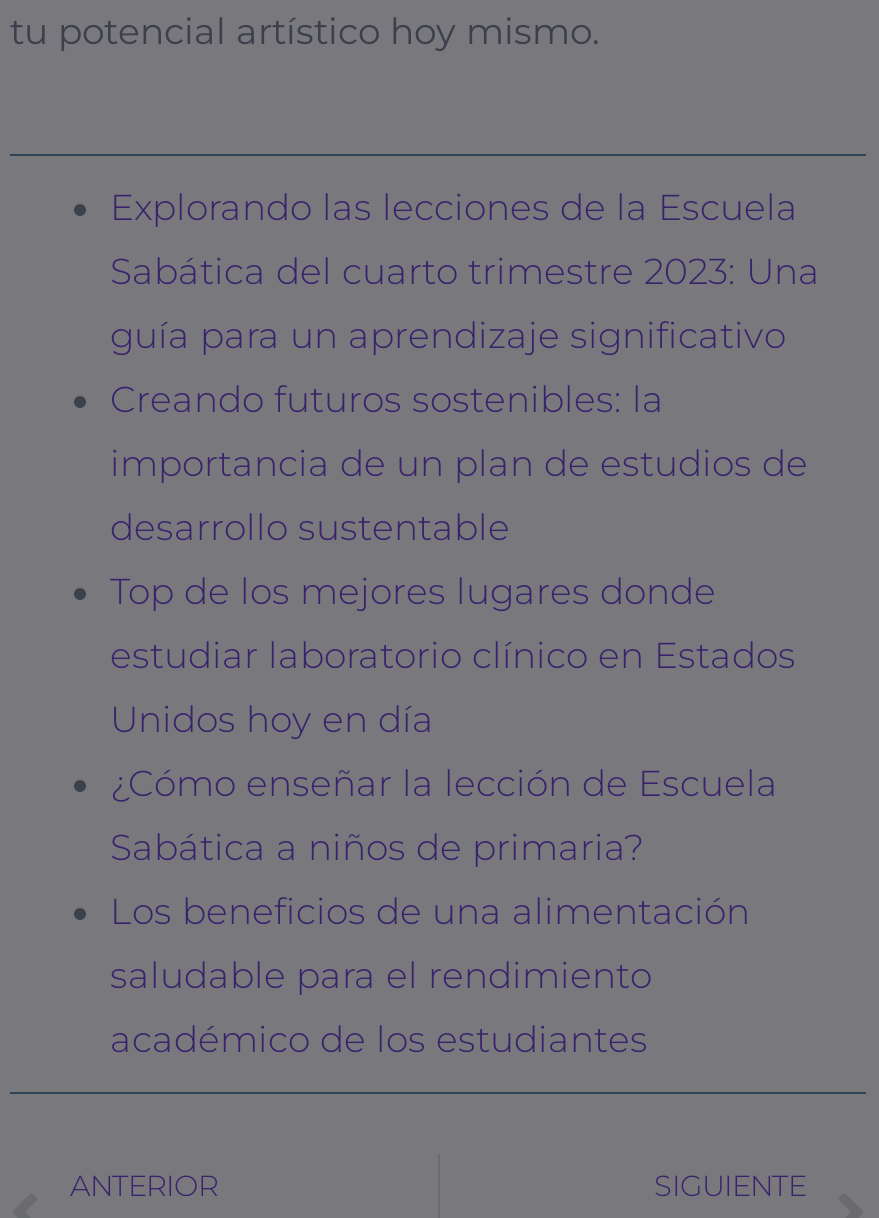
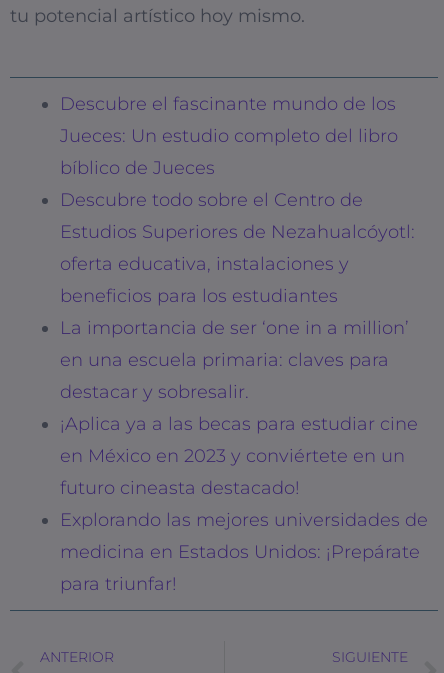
- Explorando las lecciones de la Escuela
- Sabática del cuarto trimestre 2023: Una
- guía para un aprendizaje significativo
- Creando futuros sostenibles: la
- importancia de un plan de estudios de
- desarrollo sustentable
- Top de los mejores lugares donde
- estudiar laboratorio clínico en Estados
- Unidos hoy en día
- ¿Cómo enseñar la lección de Escuela
- Sabática a niños de primaria?
- Los beneficios de una alimentación
- saludable para el rendimiento
- académico de los estudiantes
+ Descubre el fascinante mundo de los
+ Jueces: Un estudio completo del libro
+ bíblico de Jueces
+ Descubre todo sobre el Centro de
+ Estudios Superiores de Nezahualcóyotl:
+ oferta educativa, instalaciones y
+ beneficios para los estudiantes
+ La importancia de ser ‘one in a million’
+ en una escuela primaria: claves para
+ destacar y sobresalir.
+ ¡Aplica ya a las becas para estudiar cine
+ en México en 2023 y conviértete en un
+ futuro cineasta destacado!
+ Explorando las mejores universidades de
+ medicina en Estados Unidos: ¡Prepárate
+ para triunfar!
